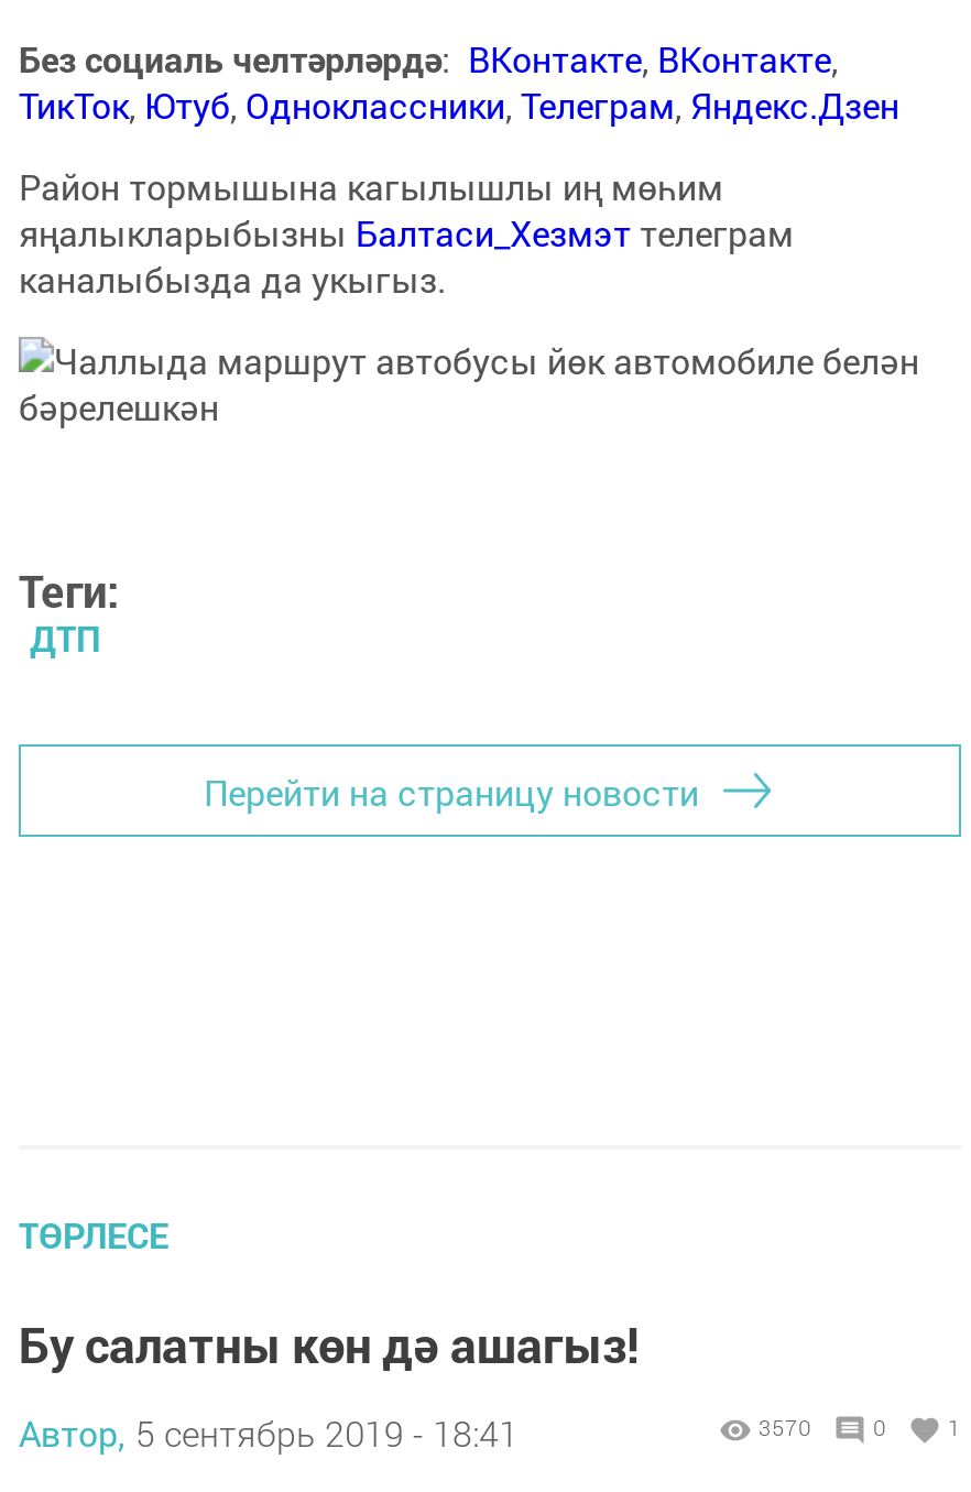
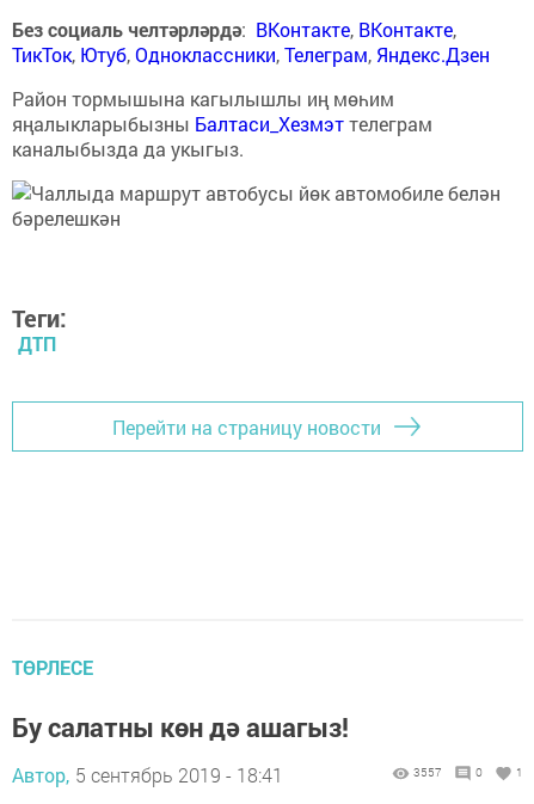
- 3570
+ 3557
